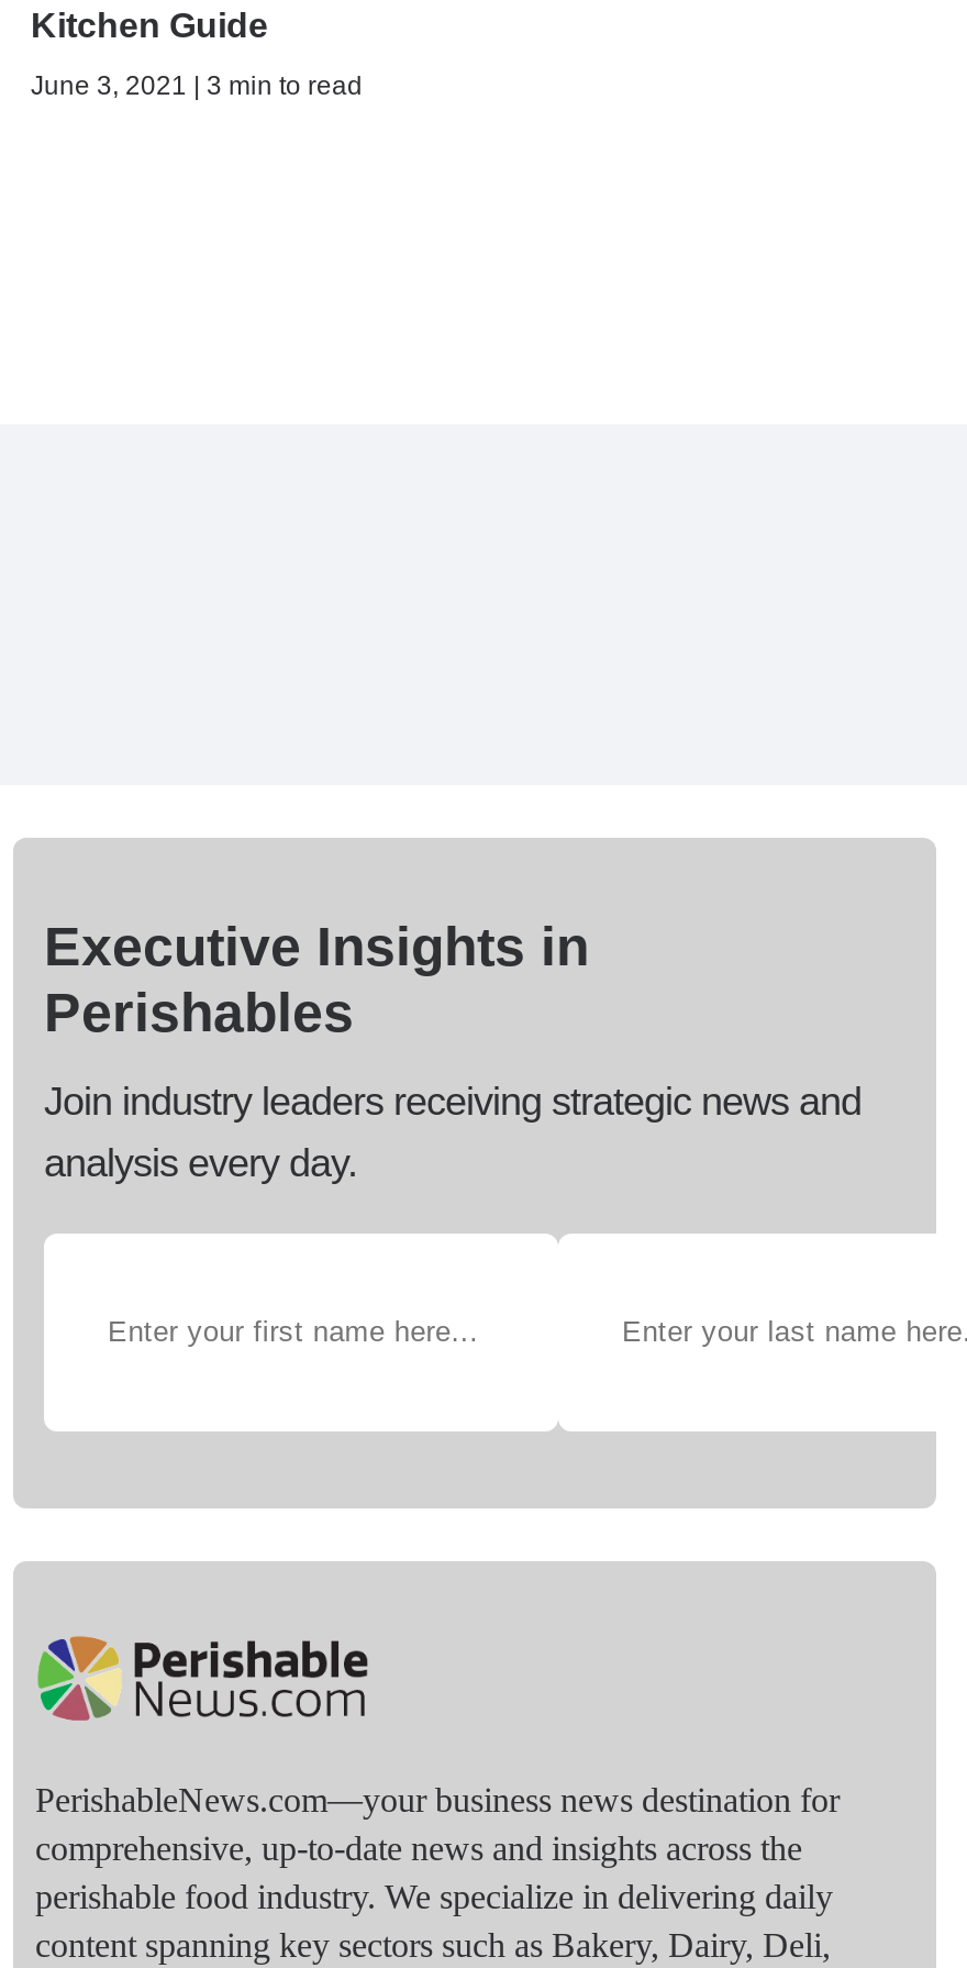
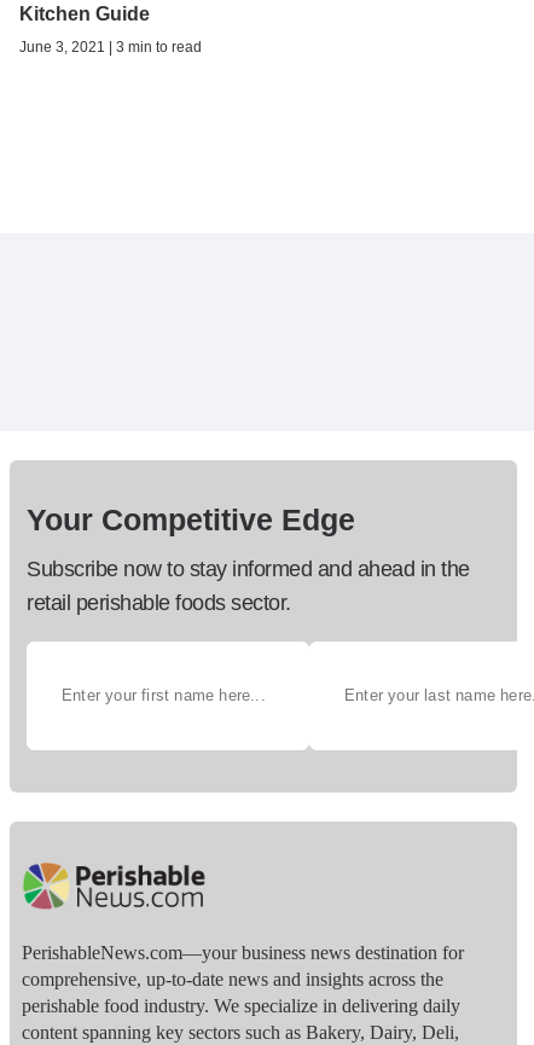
- Executive Insights in
- Perishables
+ Your Competitive Edge

- Join industry leaders receiving strategic news and
- analysis every day.
+ Subscribe now to stay informed and ahead in the
+ retail perishable foods sector.
